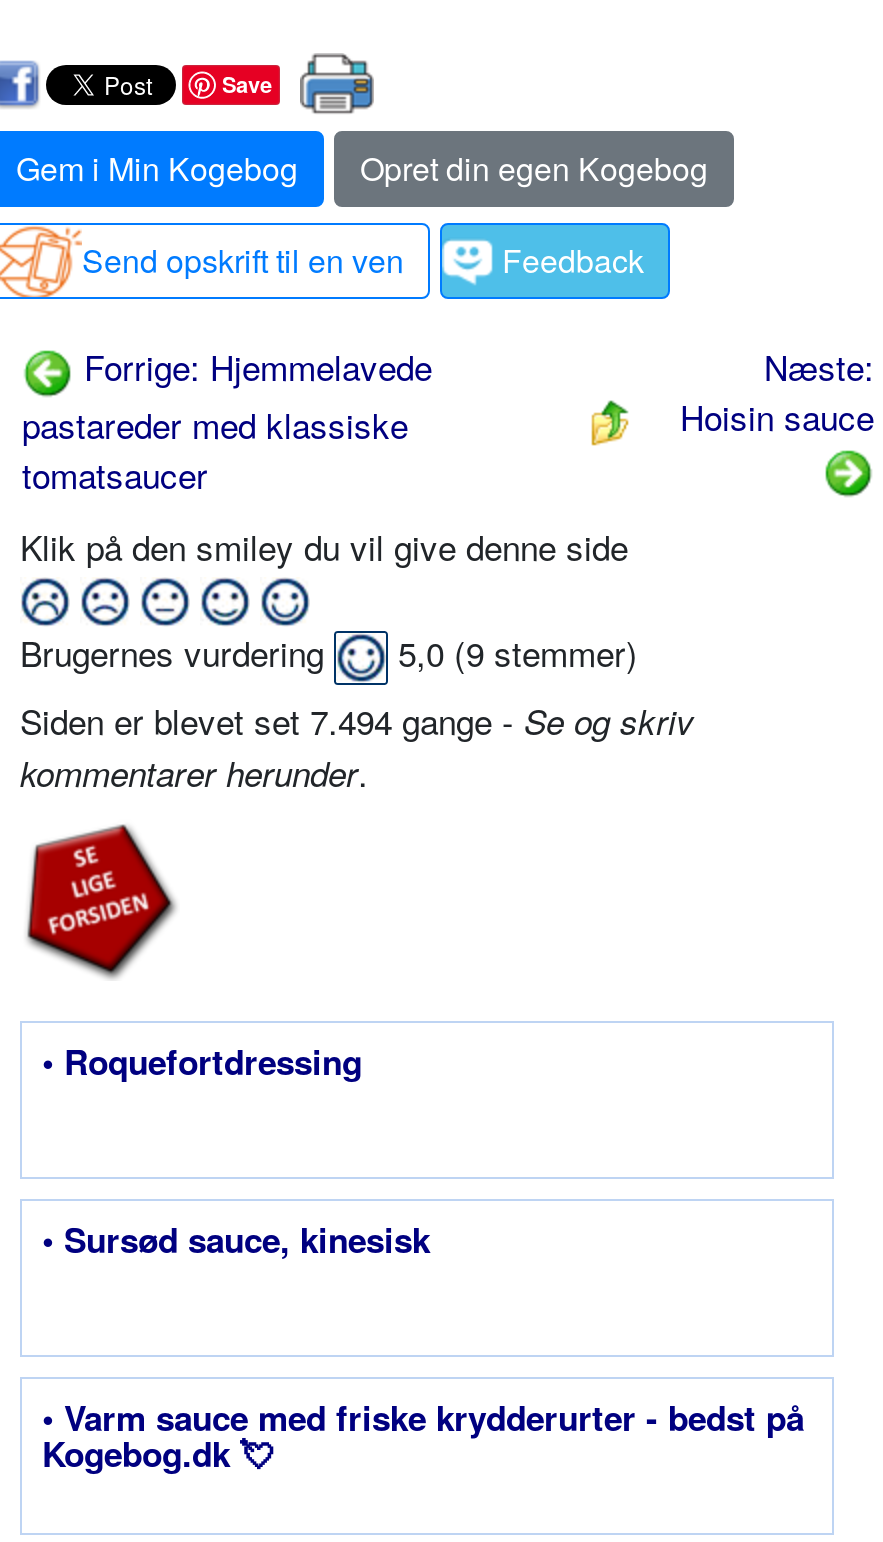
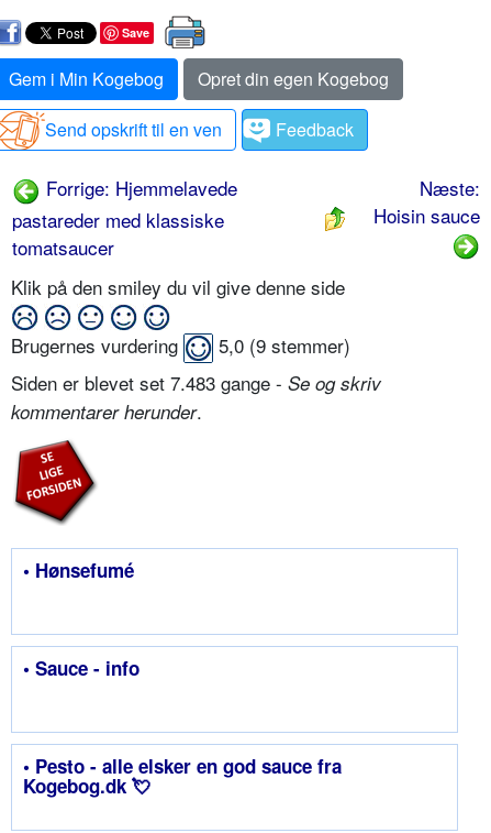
- Siden er blevet set 7.494 gange - Se og skriv
+ Siden er blevet set 7.483 gange - Se og skriv

- • Roquefortdressing
+ • Hønsefumé

- • Sursød sauce, kinesisk
+ • Sauce - info

- • Varm sauce med friske krydderurter - bedst på
+ • Pesto - alle elsker en god sauce fra
